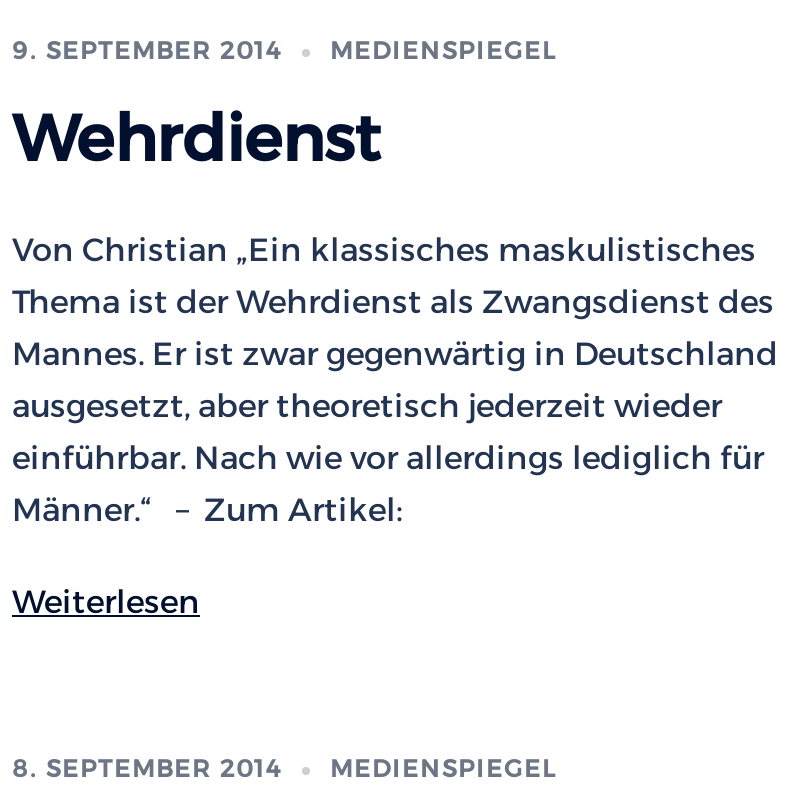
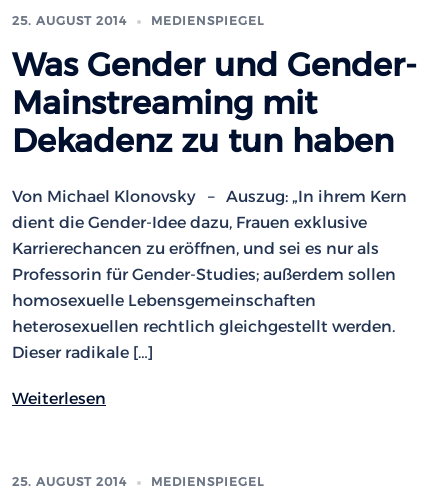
- 9. SEPTEMBER 2014 MEDIENSPIEGEL
+ 25. AUGUST 2014 MEDIENSPIEGEL

- Wehrdienst
+ Was Gender und Gender-
+ Mainstreaming mit
+ Dekadenz zu tun haben

- Von Christian „Ein klassisches maskulistisches
- Thema ist der Wehrdienst als Zwangsdienst des
- Mannes. Er ist zwar gegenwärtig in Deutschland
- ausgesetzt, aber theoretisch jederzeit wieder
- einführbar. Nach wie vor allerdings lediglich für
- Männer.“ – Zum Artikel:
+ Von Michael Klonovsky – Auszug: „In ihrem Kern
+ dient die Gender-Idee dazu, Frauen exklusive
+ Karrierechancen zu eröffnen, und sei es nur als
+ Professorin für Gender-Studies; außerdem sollen
+ homosexuelle Lebensgemeinschaften
+ heterosexuellen rechtlich gleichgestellt werden.
+ Dieser radikale […]

- 8. SEPTEMBER 2014 MEDIENSPIEGEL
+ 25. AUGUST 2014 MEDIENSPIEGEL
